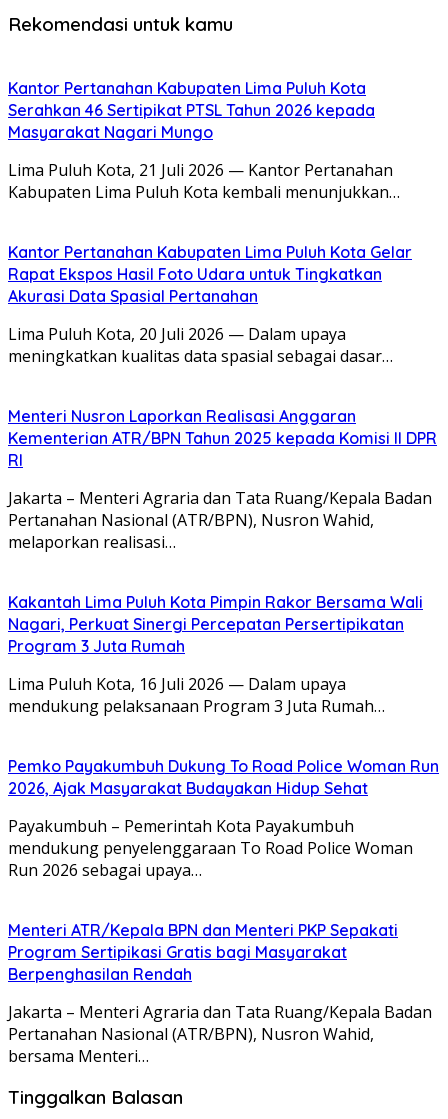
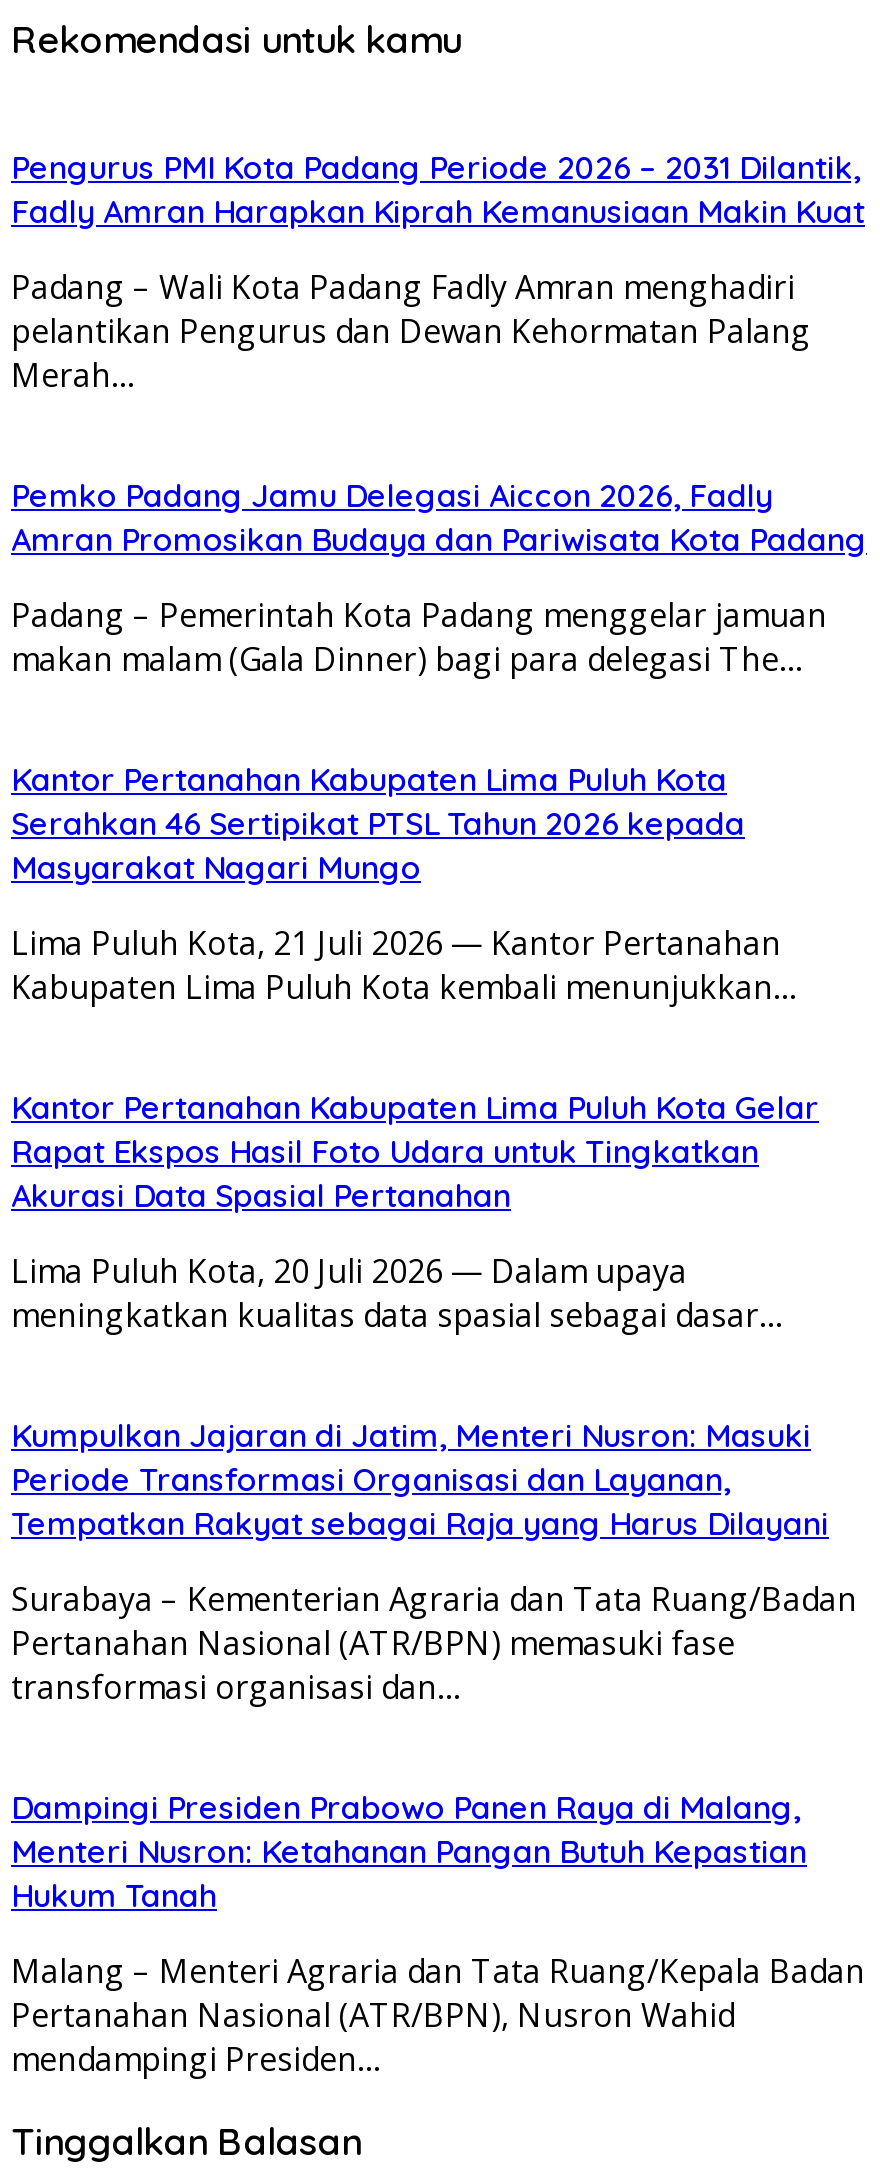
+ Pengurus PMI Kota Padang Periode 2026 – 2031 Dilantik,
+ Fadly Amran Harapkan Kiprah Kemanusiaan Makin Kuat
+ Padang – Wali Kota Padang Fadly Amran menghadiri
+ pelantikan Pengurus dan Dewan Kehormatan Palang
+ Merah…
+ Pemko Padang Jamu Delegasi Aiccon 2026, Fadly
+ Amran Promosikan Budaya dan Pariwisata Kota Padang
+ Padang – Pemerintah Kota Padang menggelar jamuan
+ makan malam (Gala Dinner) bagi para delegasi The…

moved down: Kantor Pertanahan Kabupaten Lima Puluh Kota | Serahkan 46 Sertipikat PTSL Tahun 2026 kepada | Masyarakat Nagari Mungo | ... | Lima Puluh Kota, 20 Juli 2026 — Dalam upaya | meningkatkan kualitas data spasial sebagai dasar…

- Menteri Nusron Laporkan Realisasi Anggaran
- Kementerian ATR/BPN Tahun 2025 kepada Komisi II DPR
- RI
- Jakarta – Menteri Agraria dan Tata Ruang/Kepala Badan
- Pertanahan Nasional (ATR/BPN), Nusron Wahid,
- melaporkan realisasi…
- Kakantah Lima Puluh Kota Pimpin Rakor Bersama Wali
- Nagari, Perkuat Sinergi Percepatan Persertipikatan
- Program 3 Juta Rumah
- Lima Puluh Kota, 16 Juli 2026 — Dalam upaya
- mendukung pelaksanaan Program 3 Juta Rumah…
- Pemko Payakumbuh Dukung To Road Police Woman Run
- 2026, Ajak Masyarakat Budayakan Hidup Sehat
- Payakumbuh – Pemerintah Kota Payakumbuh
- mendukung penyelenggaraan To Road Police Woman
- Run 2026 sebagai upaya…
- Menteri ATR/Kepala BPN dan Menteri PKP Sepakati
- Program Sertipikasi Gratis bagi Masyarakat
- Berpenghasilan Rendah
- Jakarta – Menteri Agraria dan Tata Ruang/Kepala Badan
- Pertanahan Nasional (ATR/BPN), Nusron Wahid,
- bersama Menteri…
+ Kumpulkan Jajaran di Jatim, Menteri Nusron: Masuki
+ Periode Transformasi Organisasi dan Layanan,
+ Tempatkan Rakyat sebagai Raja yang Harus Dilayani
+ Surabaya – Kementerian Agraria dan Tata Ruang/Badan
+ Pertanahan Nasional (ATR/BPN) memasuki fase
+ transformasi organisasi dan…
+ Dampingi Presiden Prabowo Panen Raya di Malang,
+ Menteri Nusron: Ketahanan Pangan Butuh Kepastian
+ Hukum Tanah
+ Malang – Menteri Agraria dan Tata Ruang/Kepala Badan
+ Pertanahan Nasional (ATR/BPN), Nusron Wahid
+ mendampingi Presiden…
